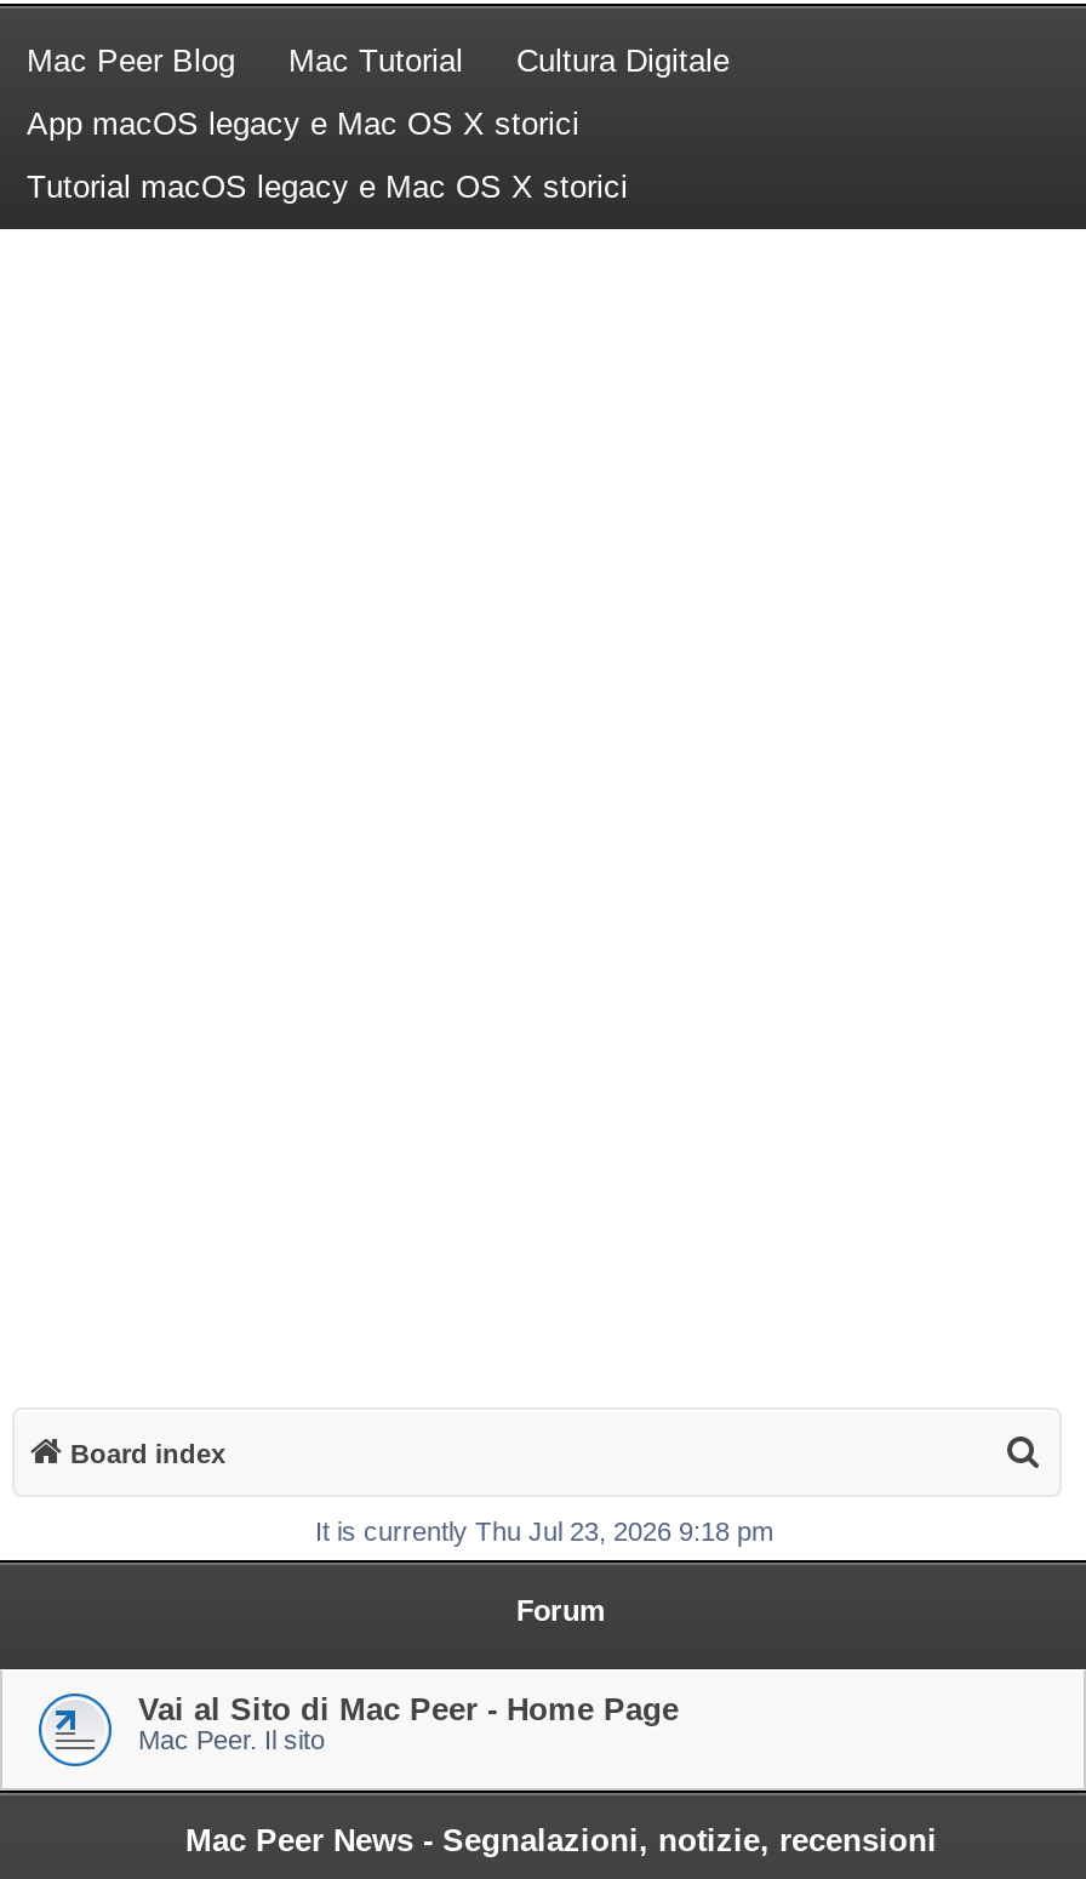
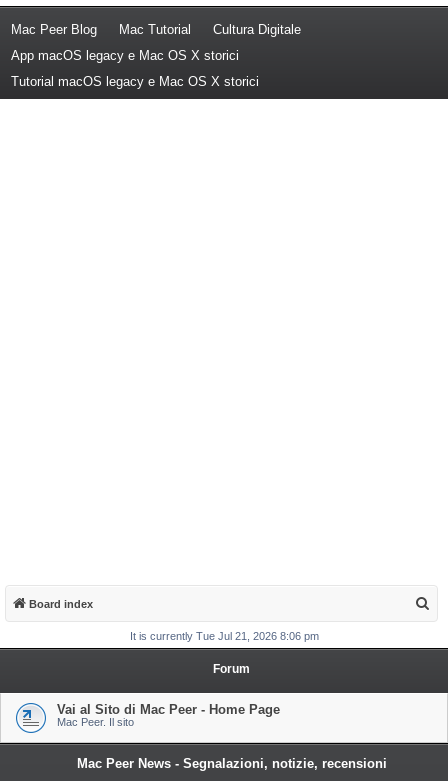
- It is currently Thu Jul 23, 2026 9:18 pm
+ It is currently Tue Jul 21, 2026 8:06 pm
